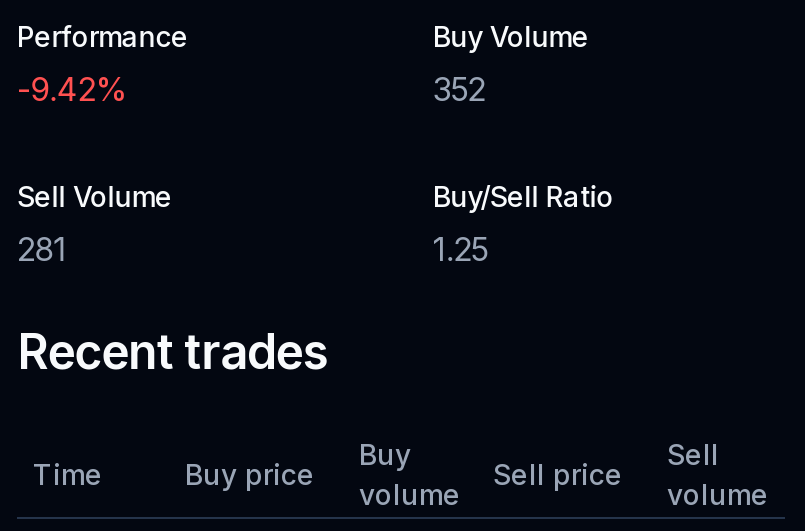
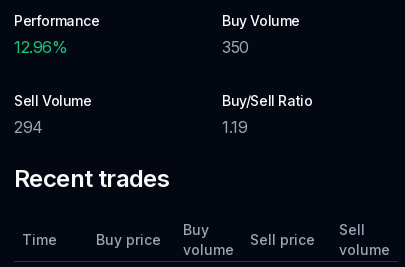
- -9.42%
+ 12.96%

- 352
+ 350

- 281
+ 294

- 1.25
+ 1.19
